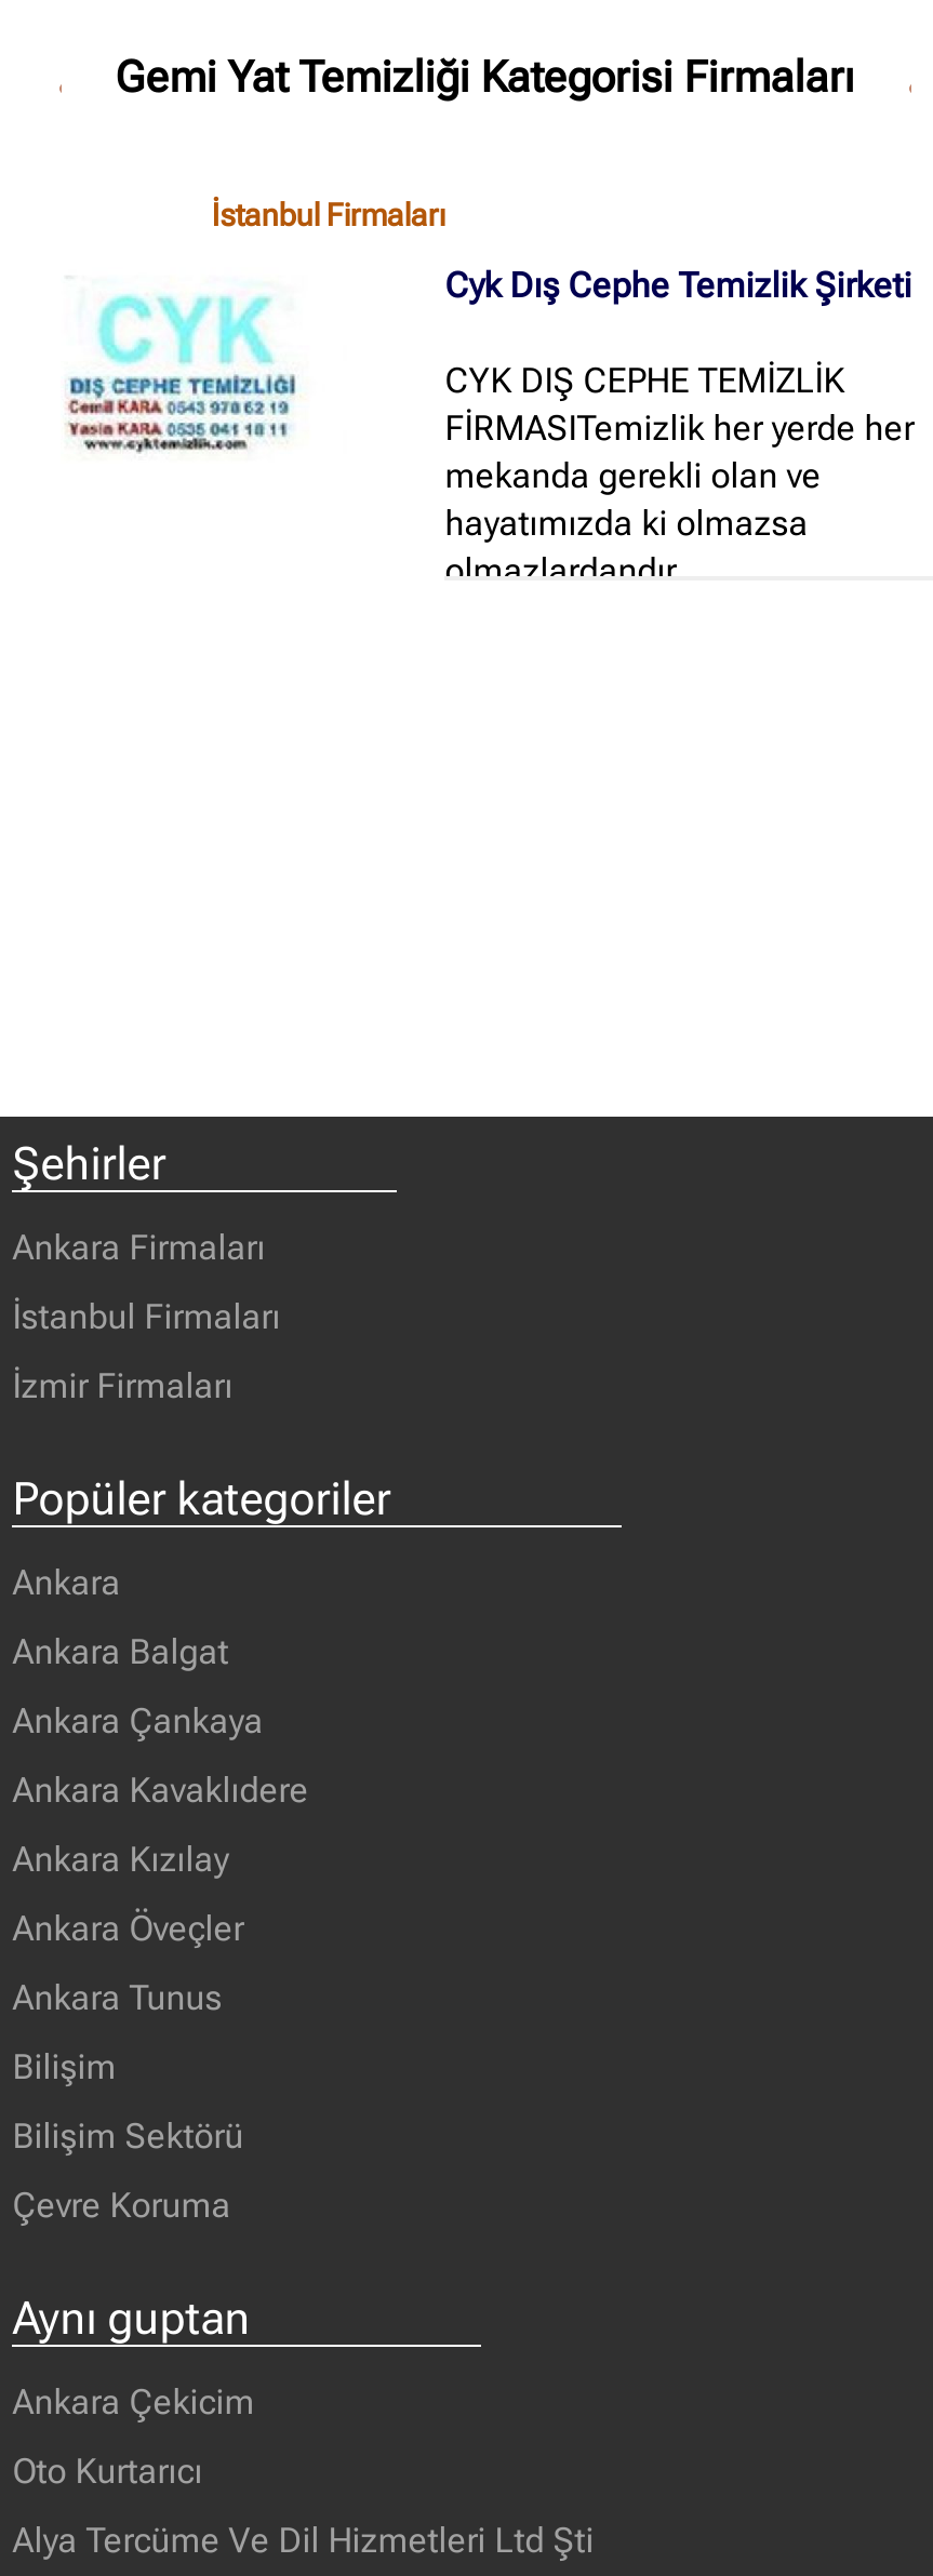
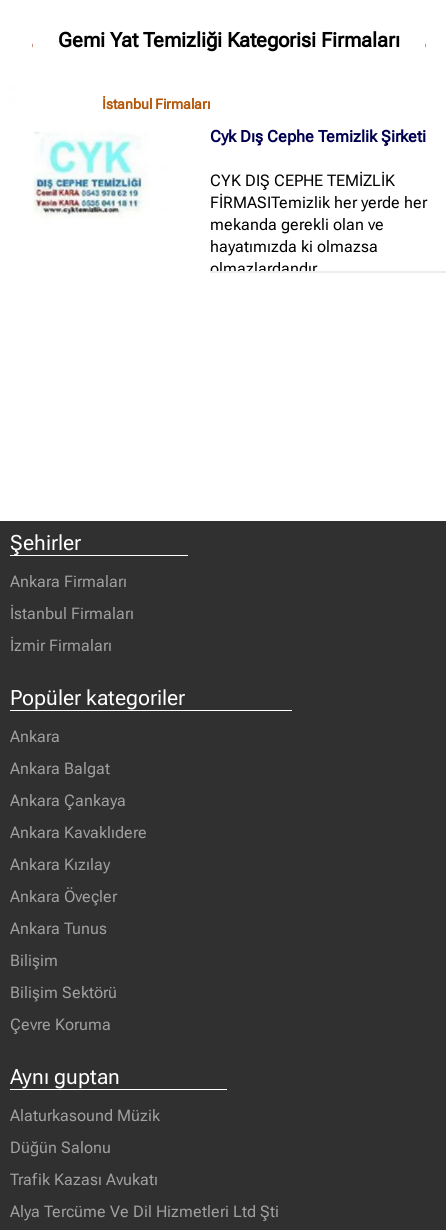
- Ankara Çekicim
- Oto Kurtarıcı
+ Alaturkasound Müzik
+ Düğün Salonu
+ Trafik Kazası Avukatı
